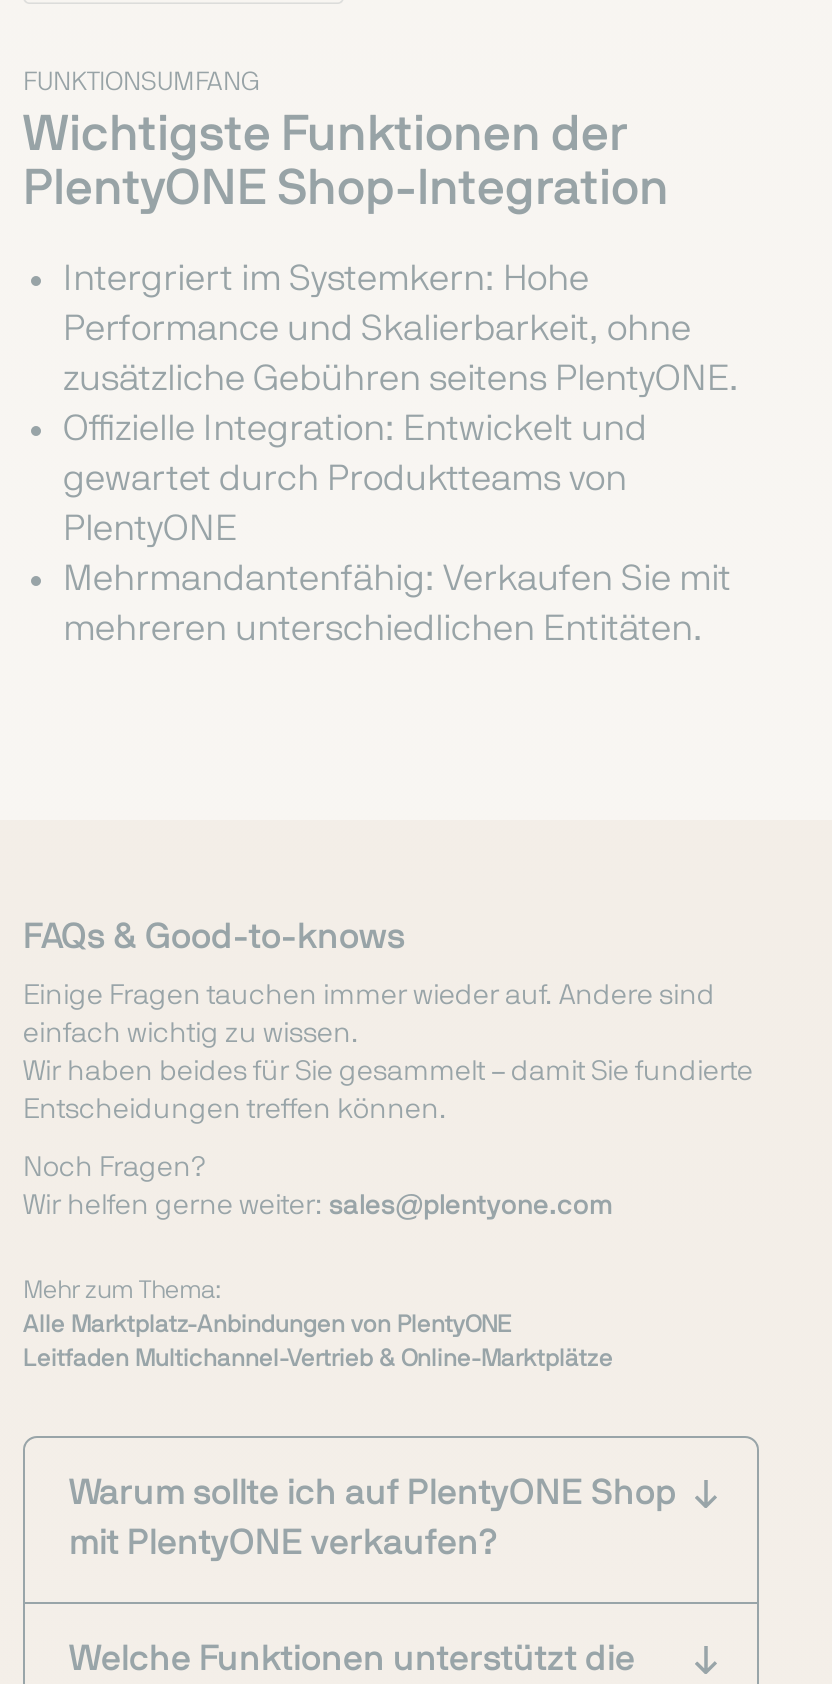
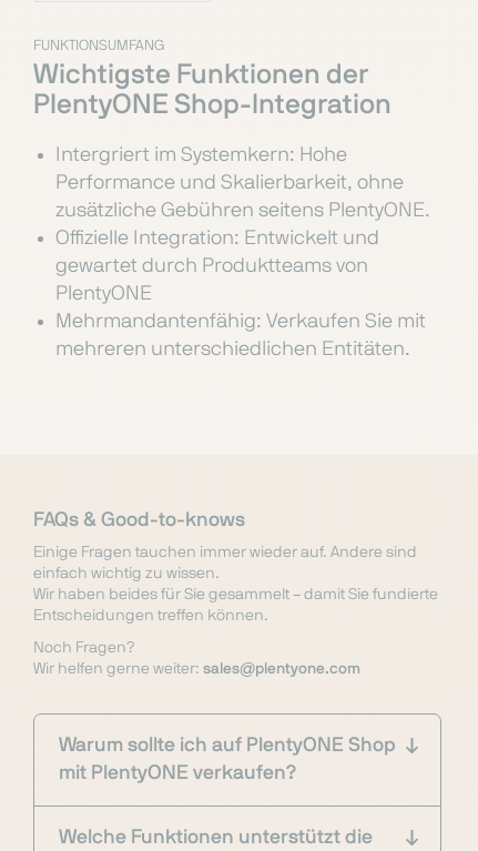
- Mehr zum Thema:
- Alle Marktplatz-Anbindungen von PlentyONE
- Leitfaden Multichannel-Vertrieb & Online-Marktplätze
